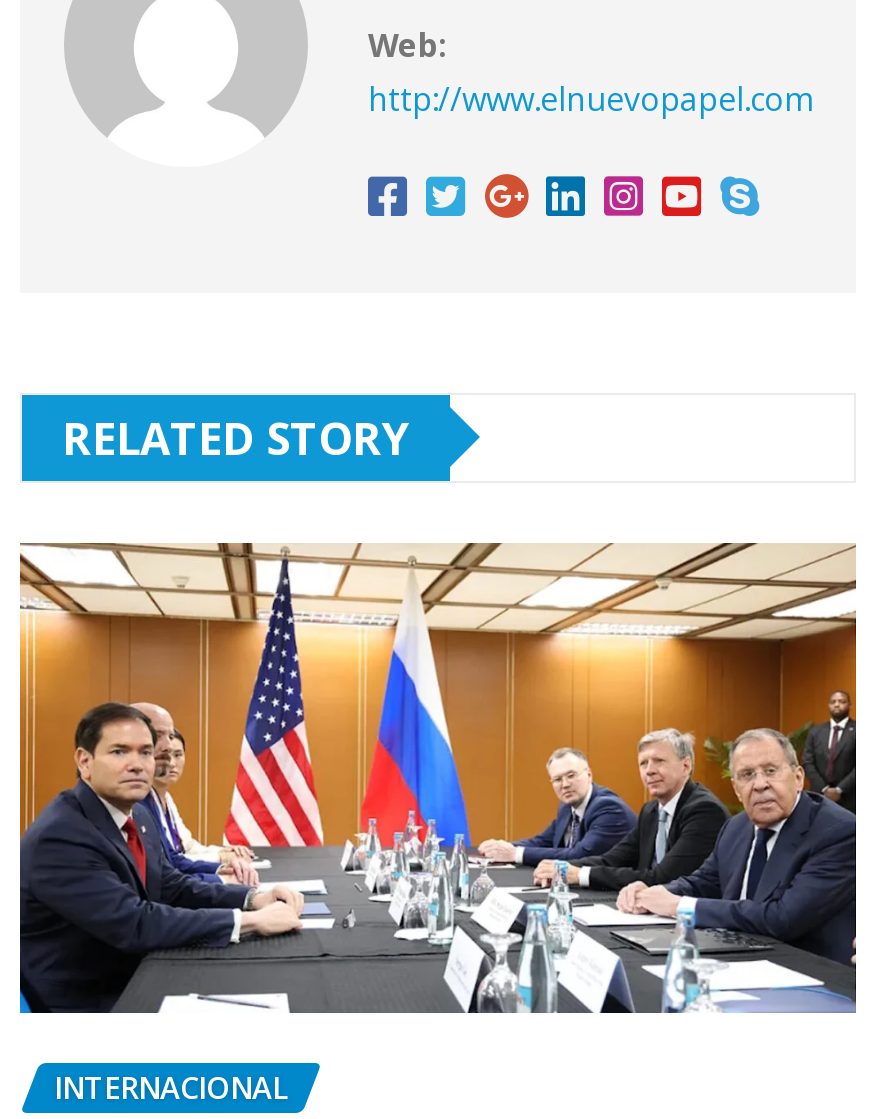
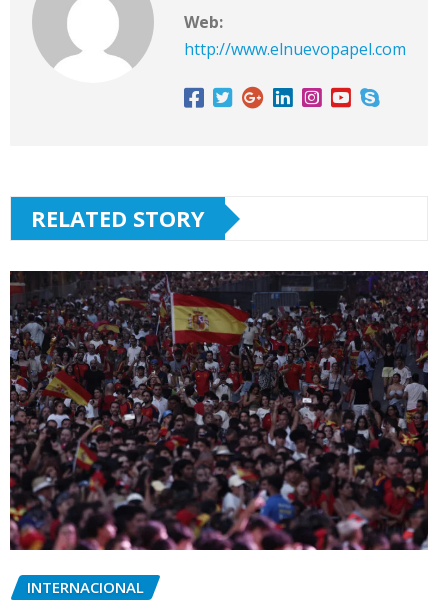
- [image]
+ [image]
